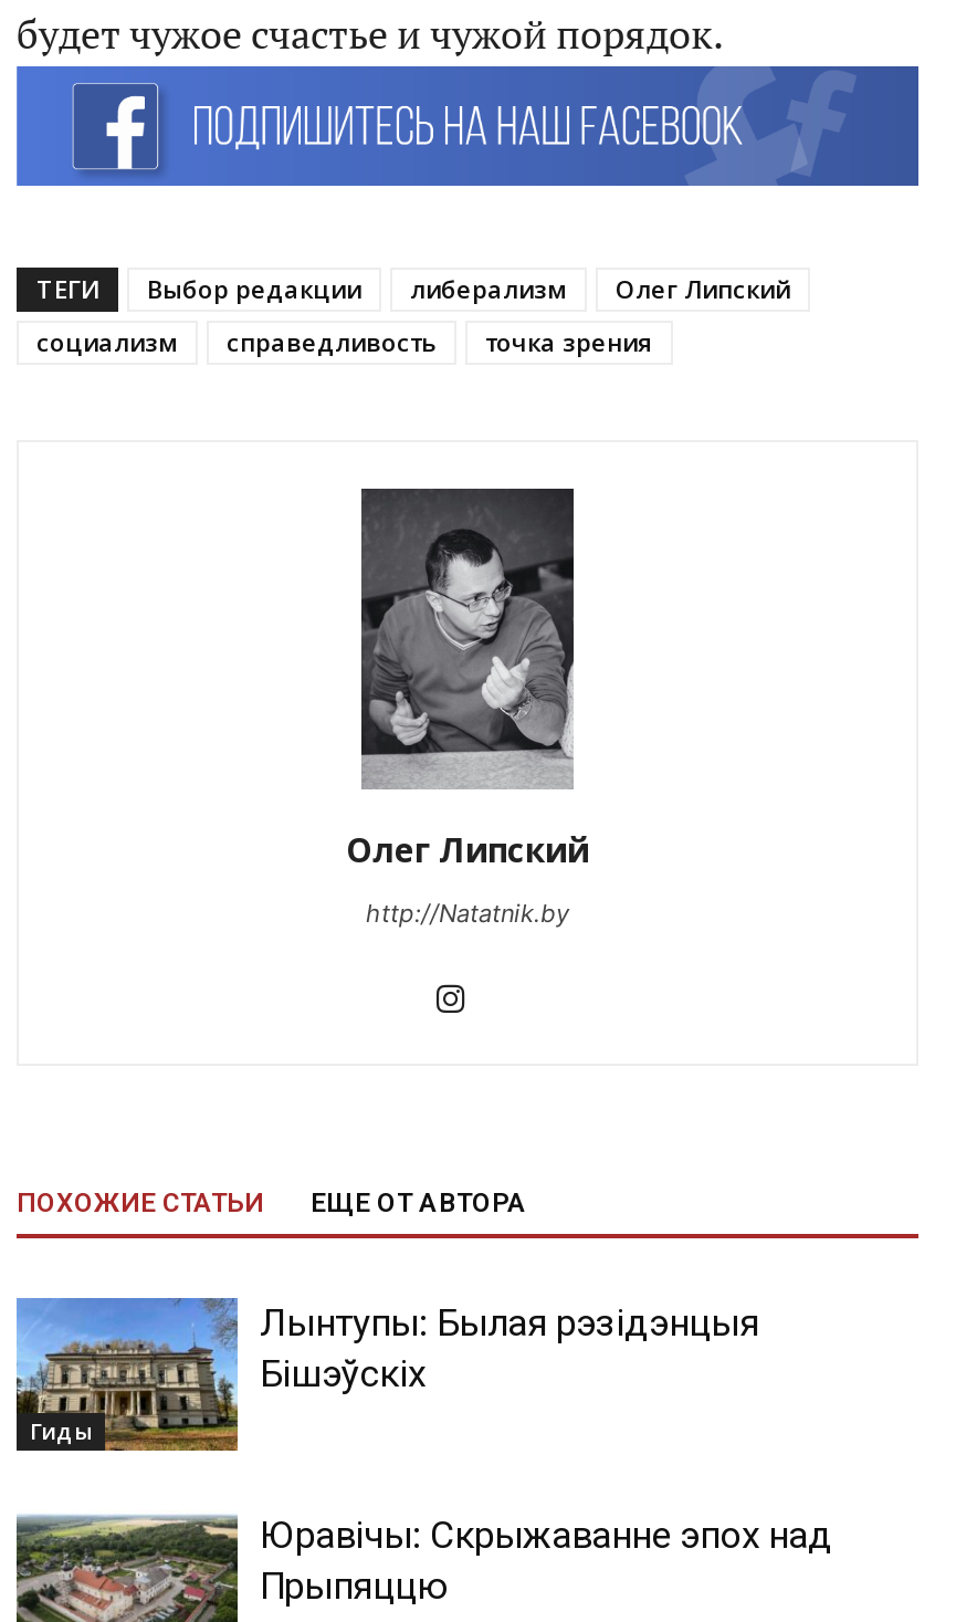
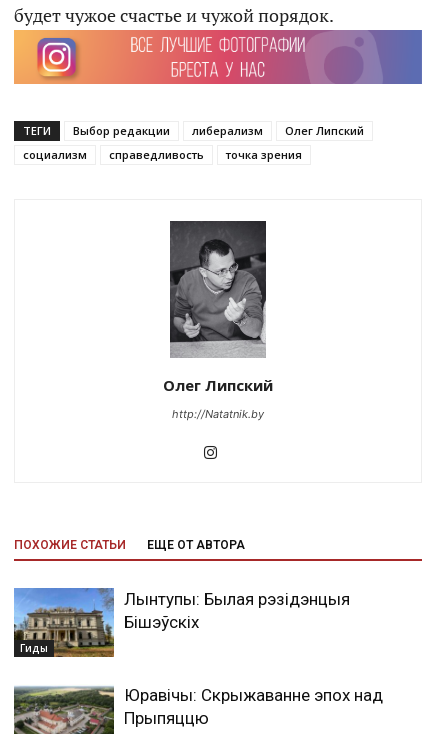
- [image]
+ [image]
